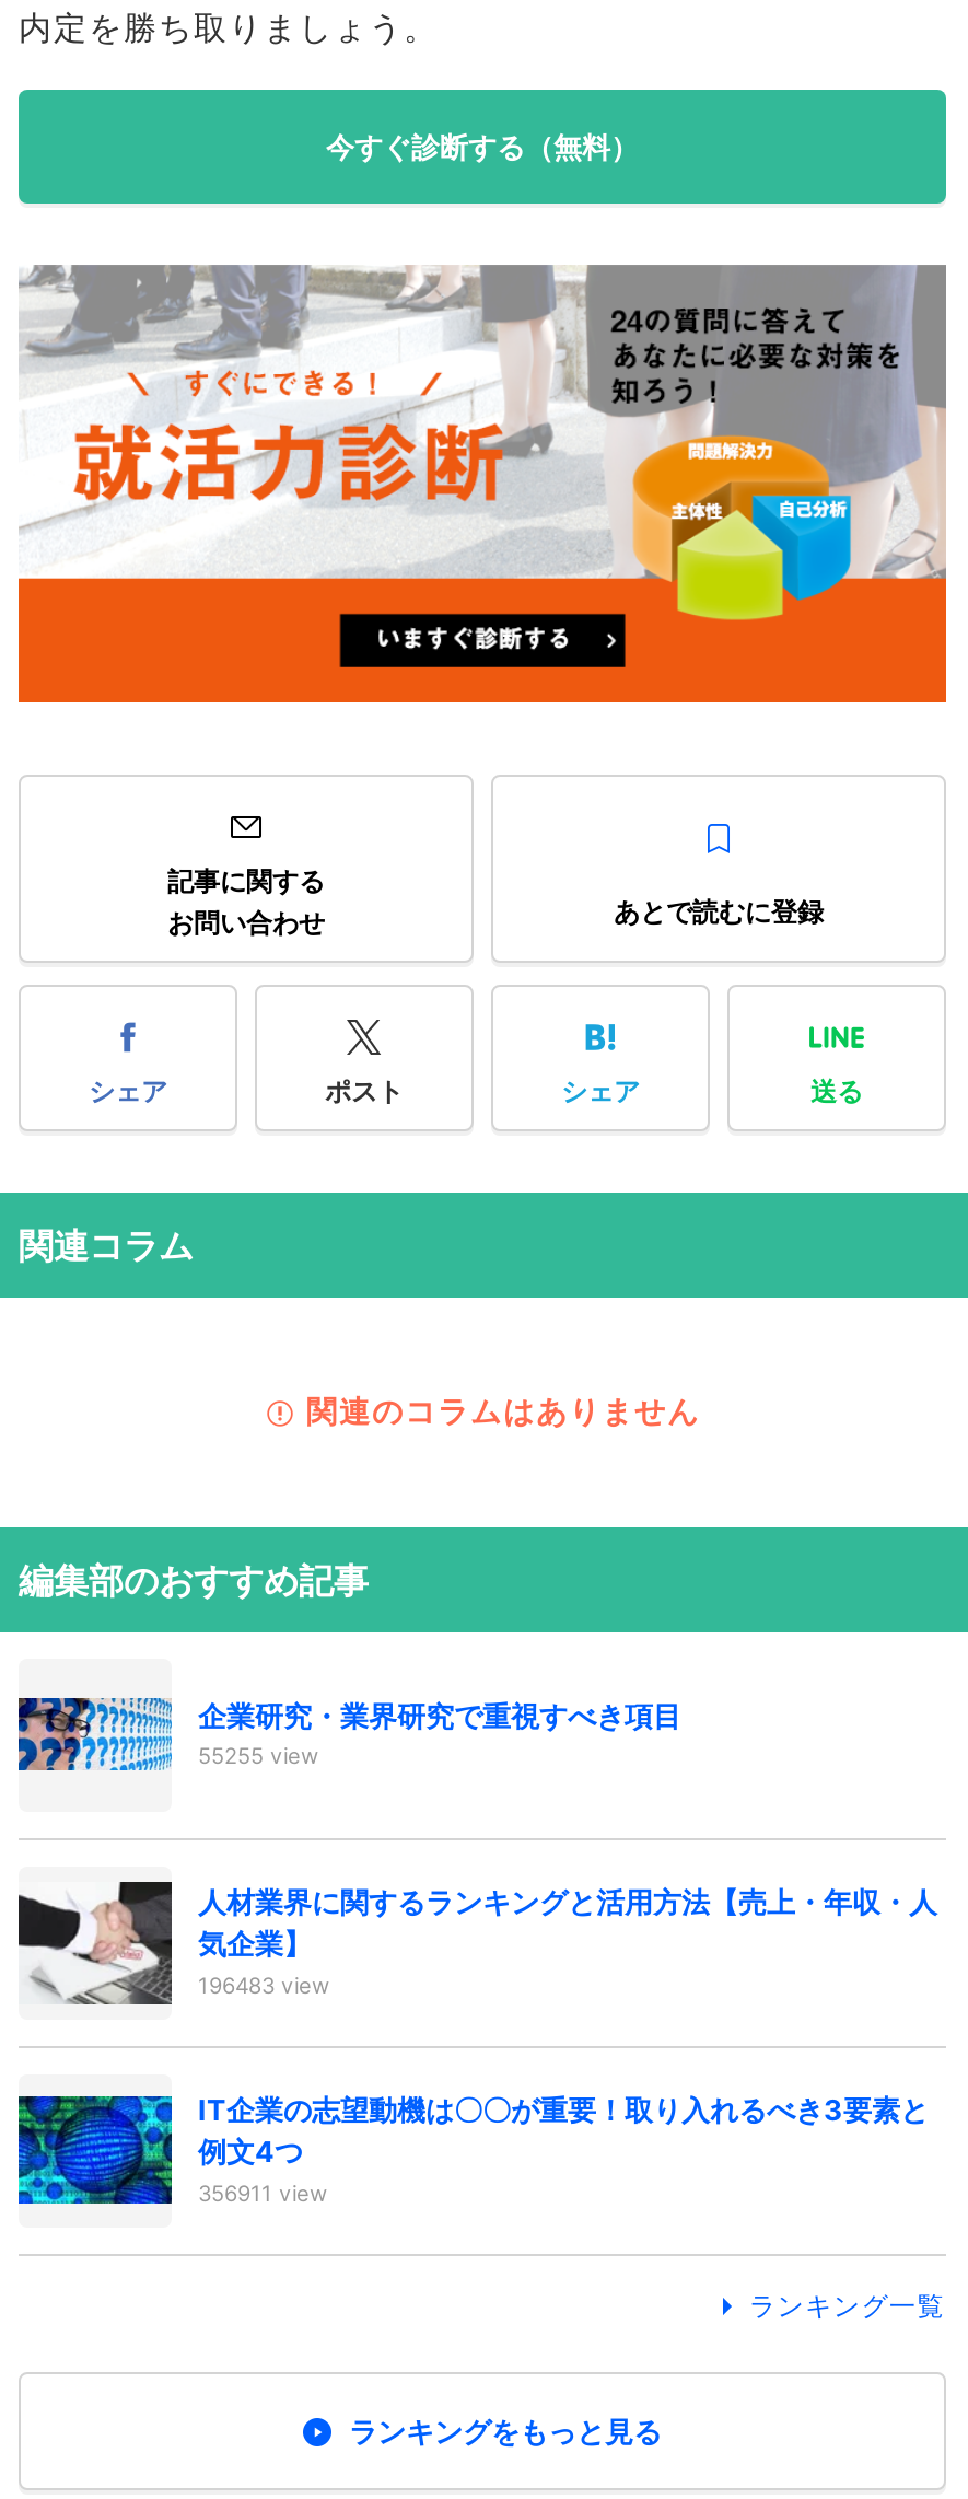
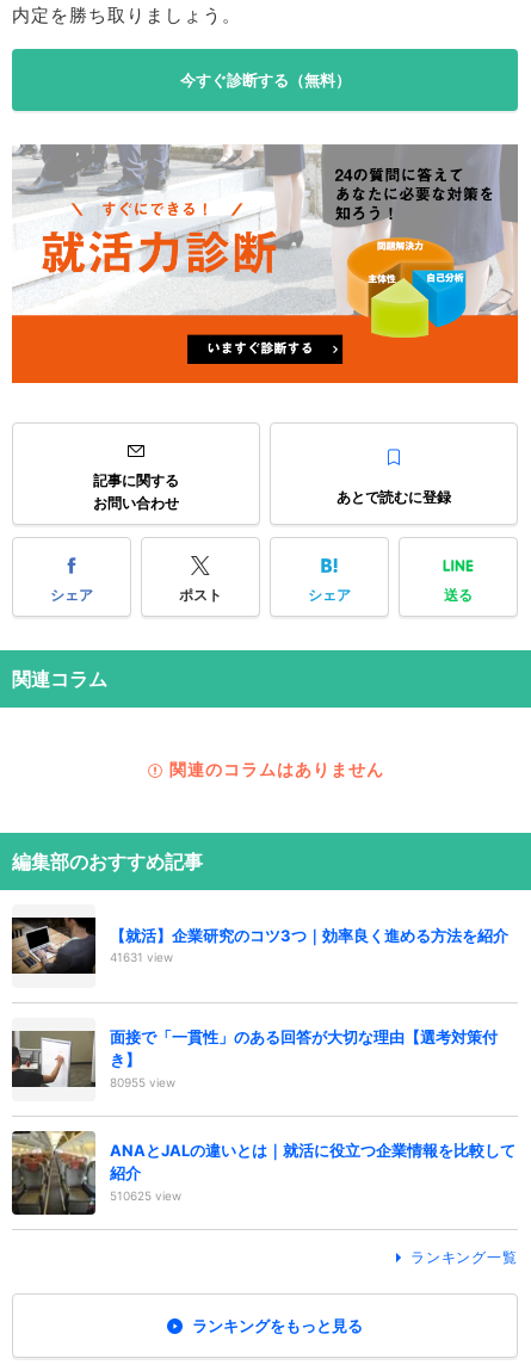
- [image]
- 企業研究・業界研究で重視すべき項目
- 55255 view
+ [image]
+ 【就活】企業研究のコツ3つ｜効率良く進める方法を紹介
+ 41631 view

- [image]
- 人材業界に関するランキングと活用方法【売上・年収・人
- 気企業】
- 196483 view
+ [image]
+ 面接で「一貫性」のある回答が大切な理由【選考対策付
+ き】
+ 80955 view

- [image]
- IT企業の志望動機は〇〇が重要！取り入れるべき3要素と
- 例文4つ
- 356911 view
+ [image]
+ ANAとJALの違いとは｜就活に役立つ企業情報を比較して
+ 紹介
+ 510625 view
